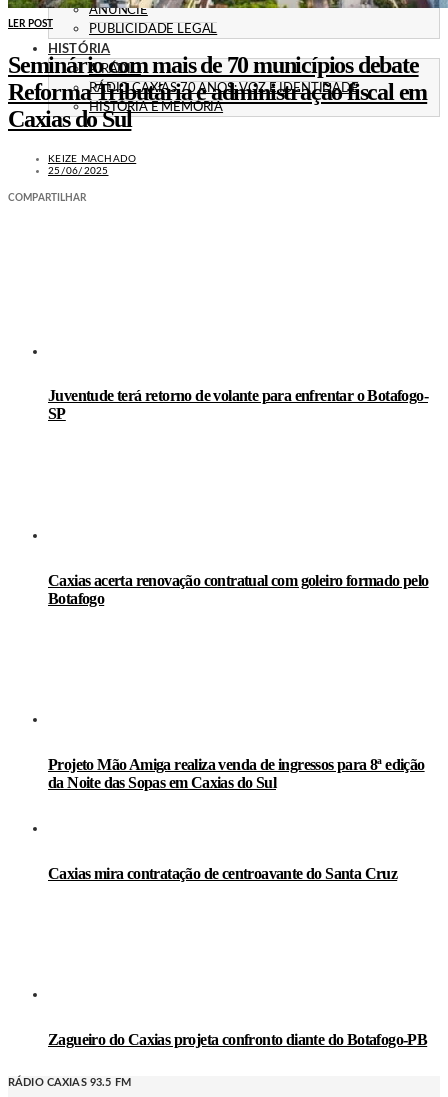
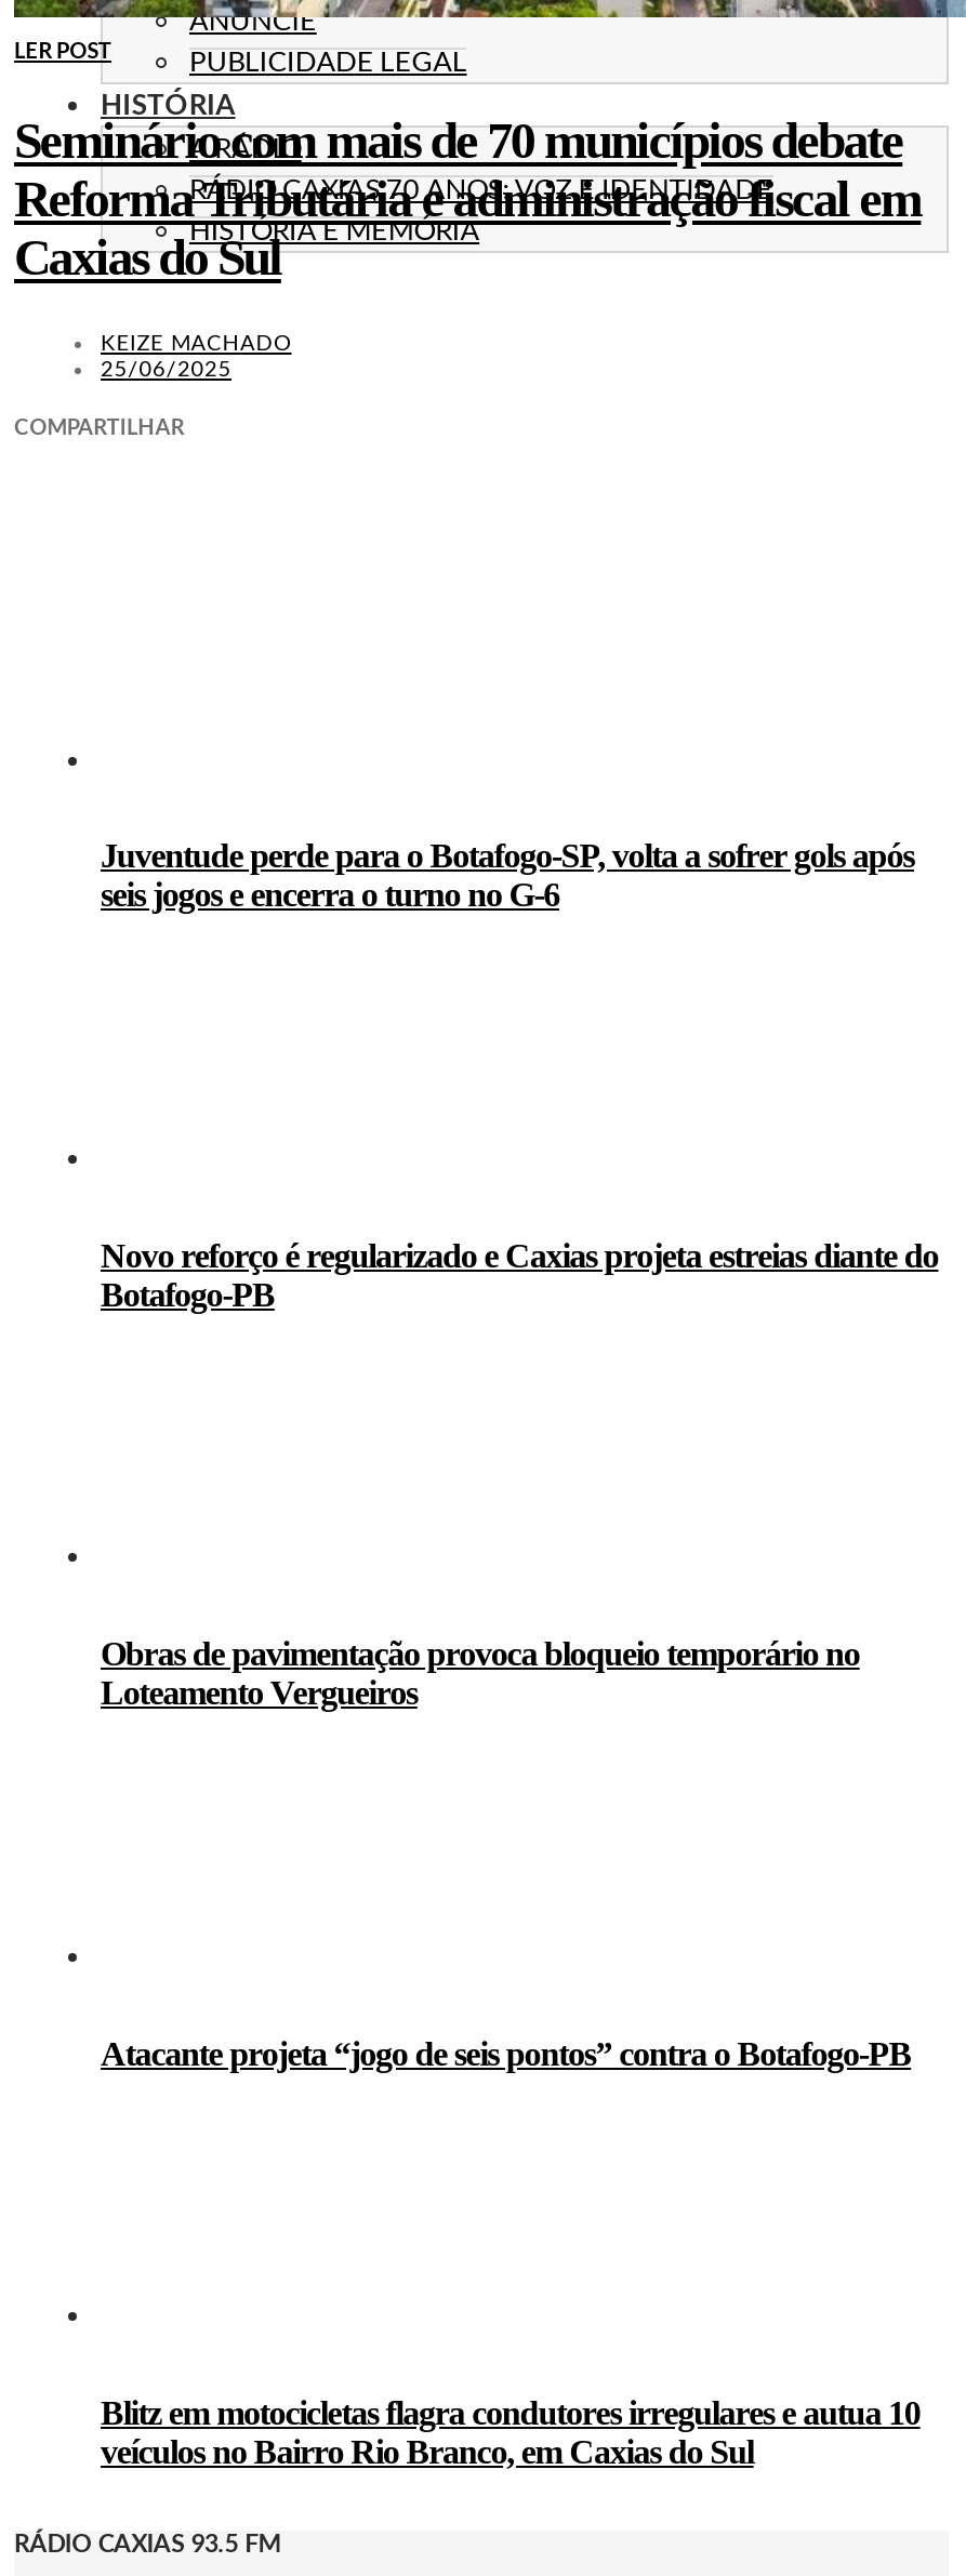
- Juventude terá retorno de volante para enfrentar o Botafogo-
- SP
+ Juventude perde para o Botafogo-SP, volta a sofrer gols após
+ seis jogos e encerra o turno no G-6

- Caxias acerta renovação contratual com goleiro formado pelo
- Botafogo
+ Novo reforço é regularizado e Caxias projeta estreias diante do
+ Botafogo-PB

- Projeto Mão Amiga realiza venda de ingressos para 8ª edição
- da Noite das Sopas em Caxias do Sul
+ Obras de pavimentação provoca bloqueio temporário no
+ Loteamento Vergueiros

- Caxias mira contratação de centroavante do Santa Cruz
+ Atacante projeta “jogo de seis pontos” contra o Botafogo-PB

- Zagueiro do Caxias projeta confronto diante do Botafogo-PB
+ Blitz em motocicletas flagra condutores irregulares e autua 10
+ veículos no Bairro Rio Branco, em Caxias do Sul
